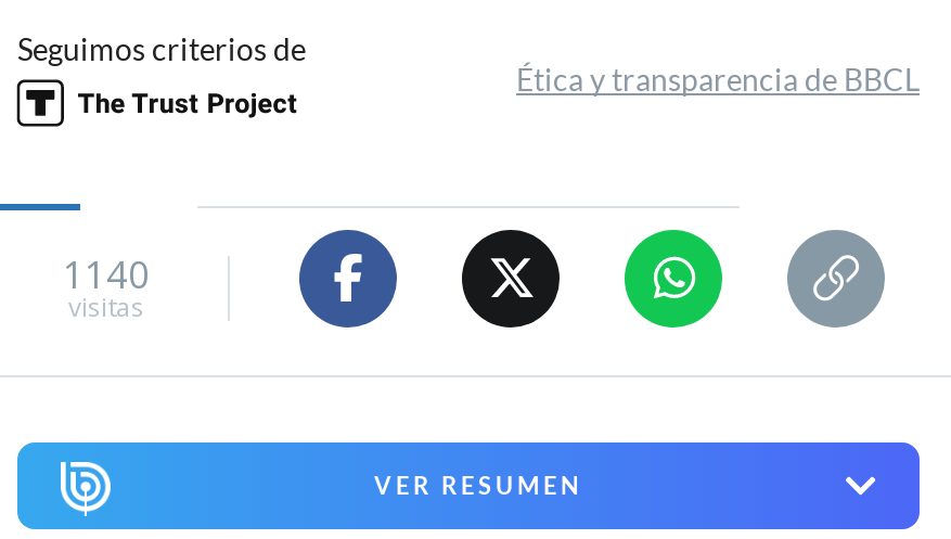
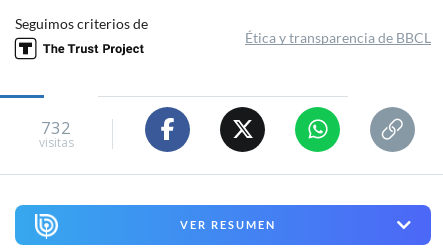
- 1140
+ 732
